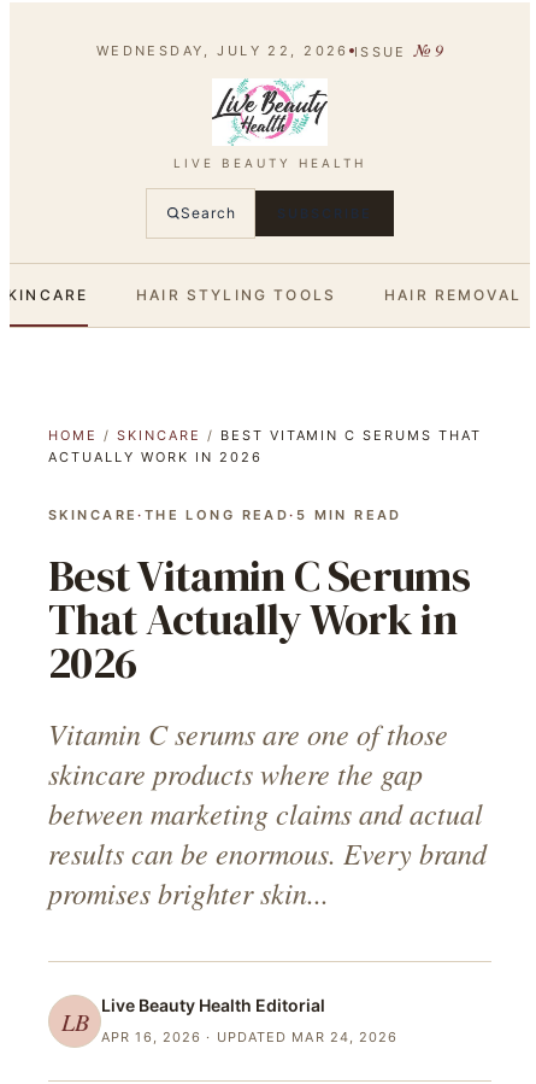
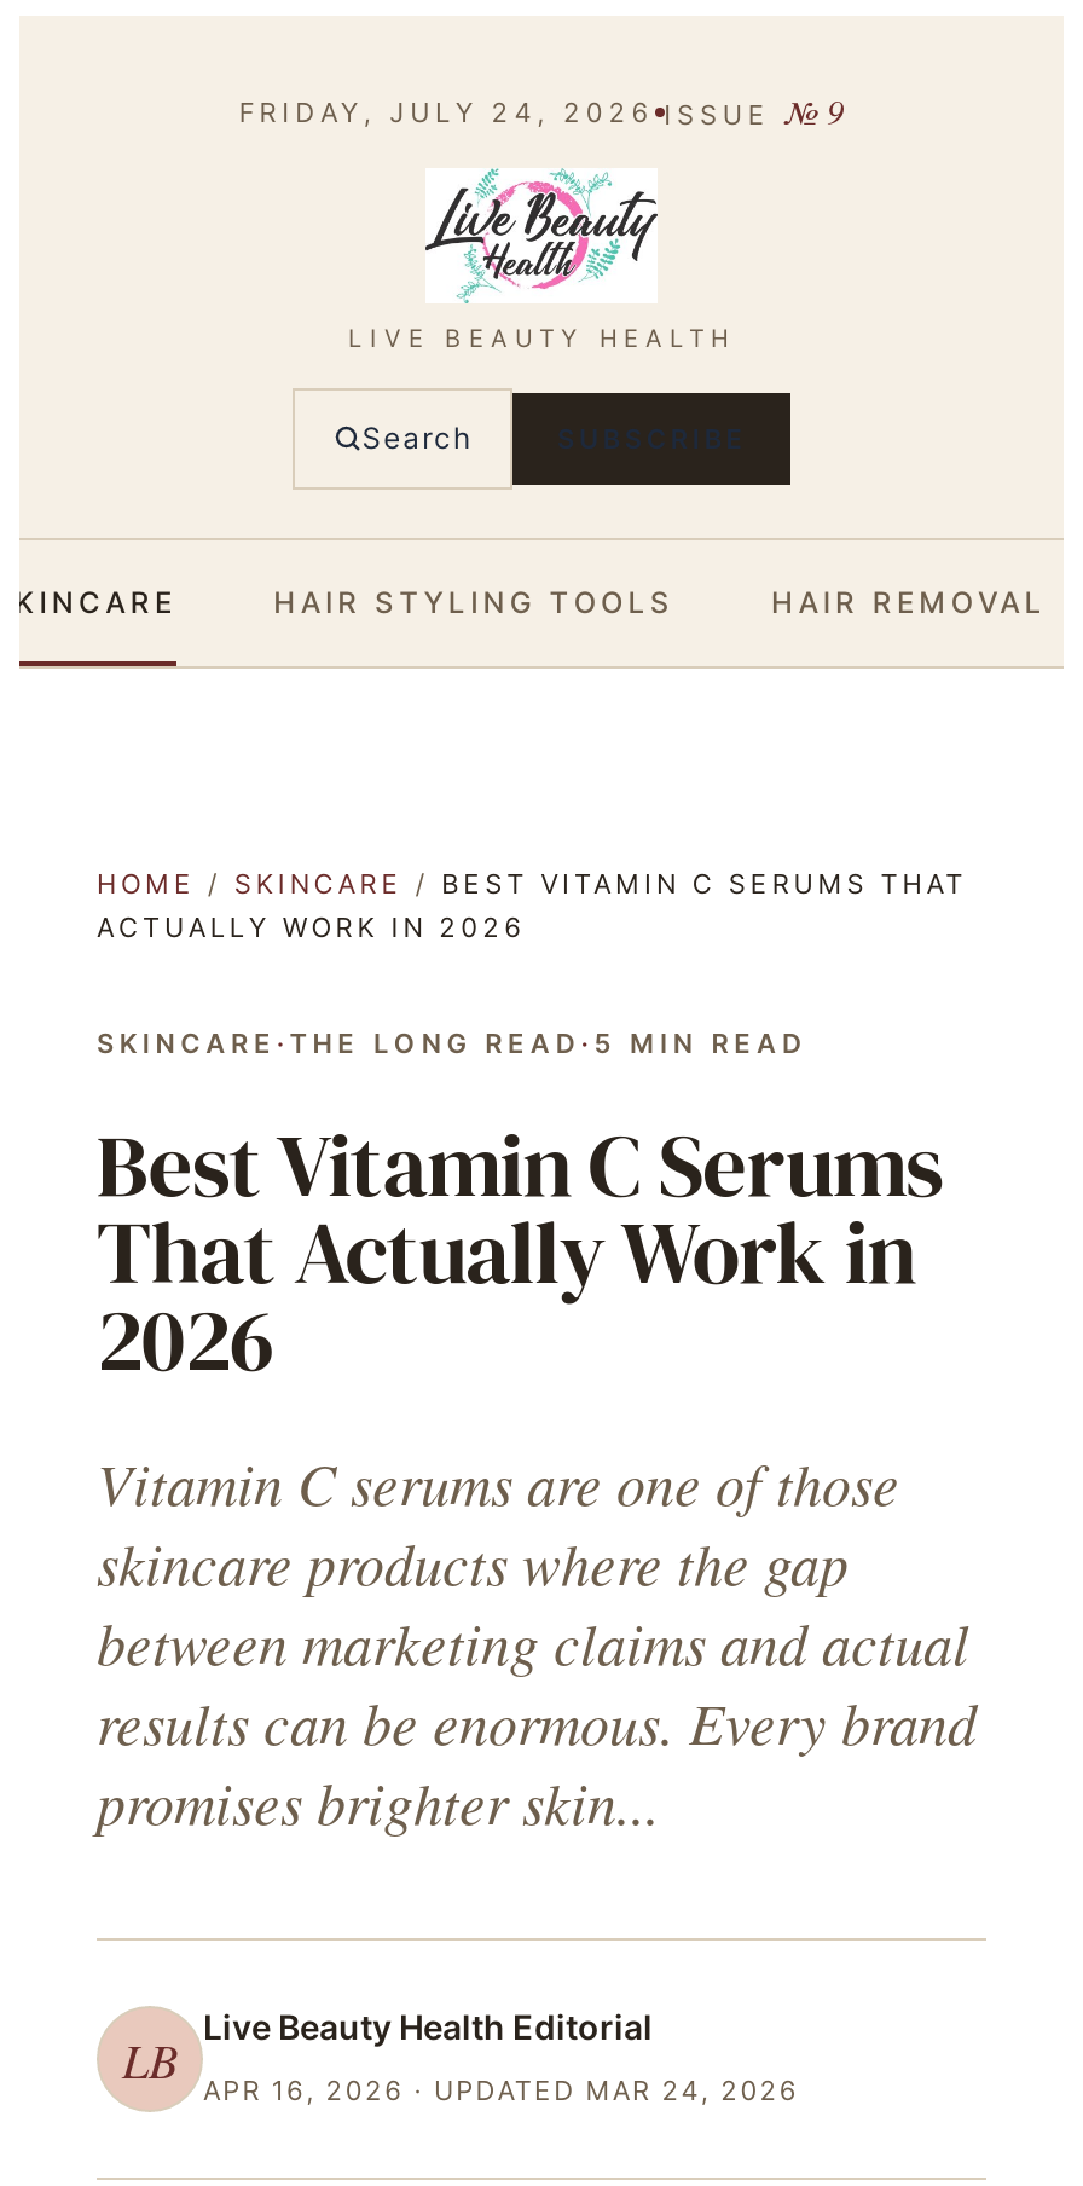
- WEDNESDAY, JULY 22, 2026 ISSUE № 9
+ FRIDAY, JULY 24, 2026 ISSUE № 9
